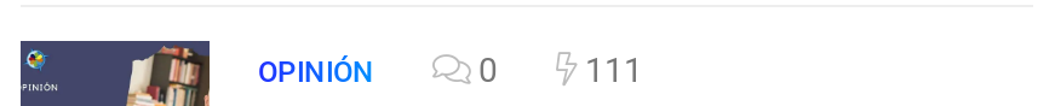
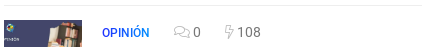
- 111
+ 108
